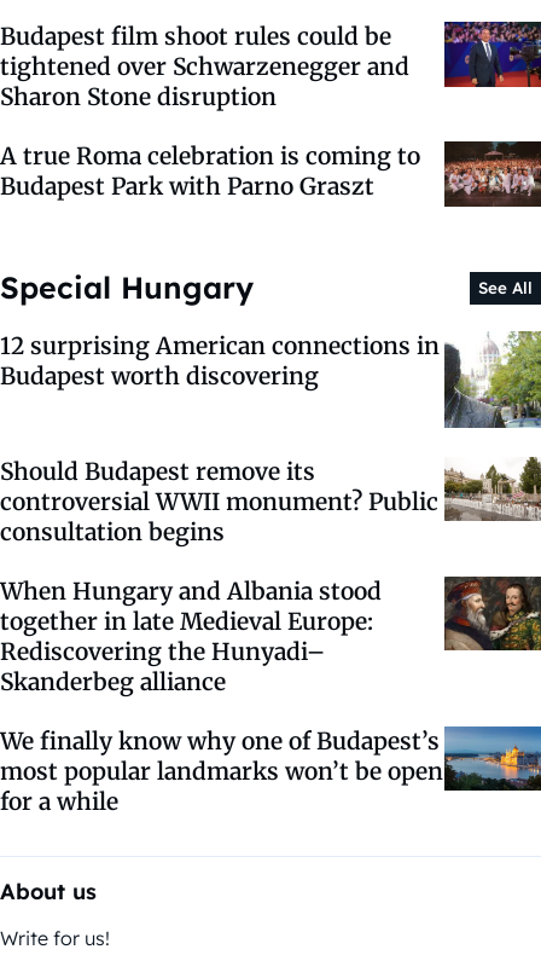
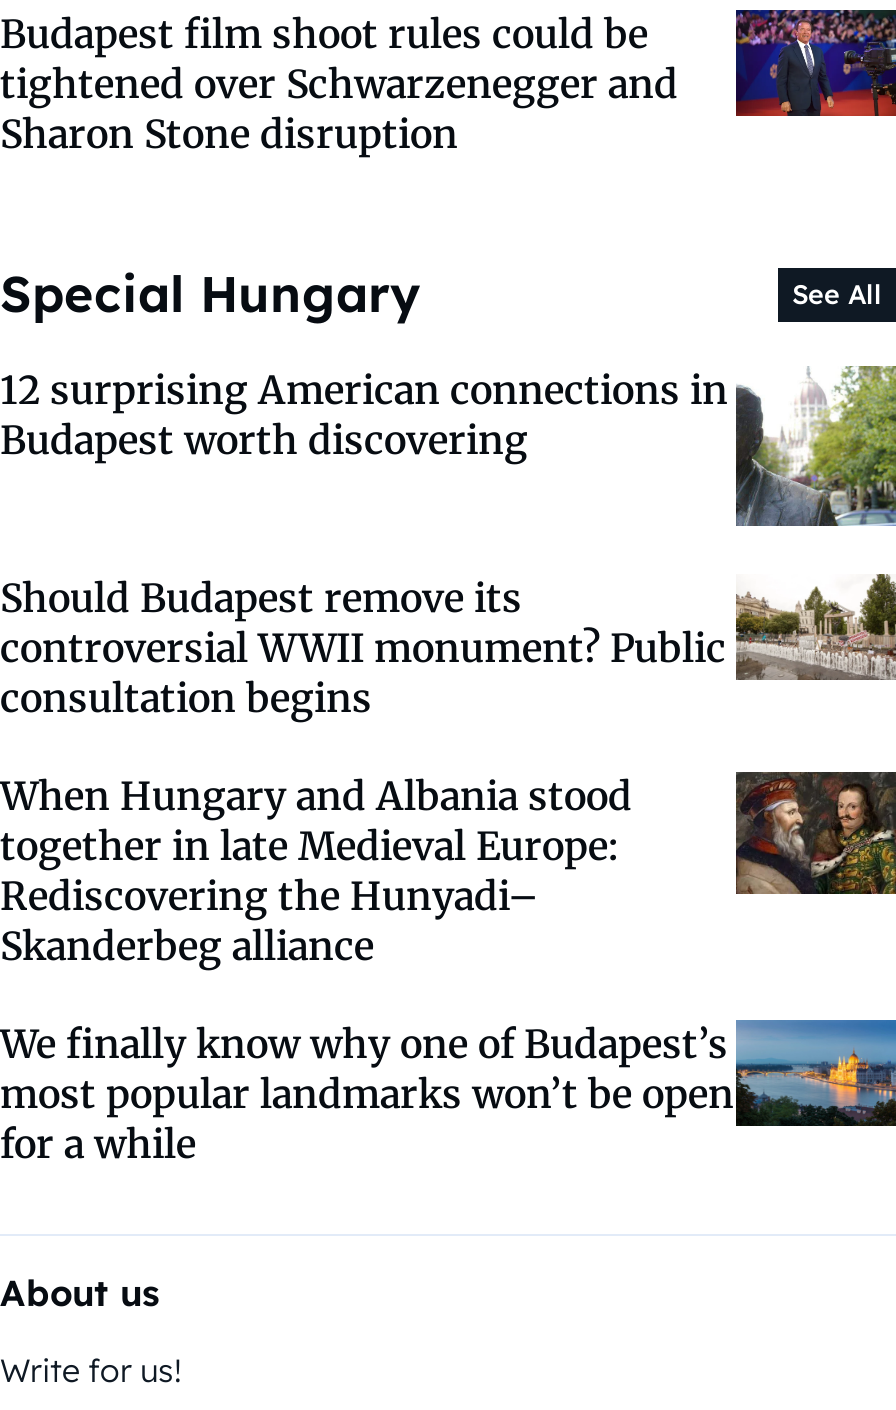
- [image]
- A true Roma celebration is coming to
- Budapest Park with Parno Graszt
